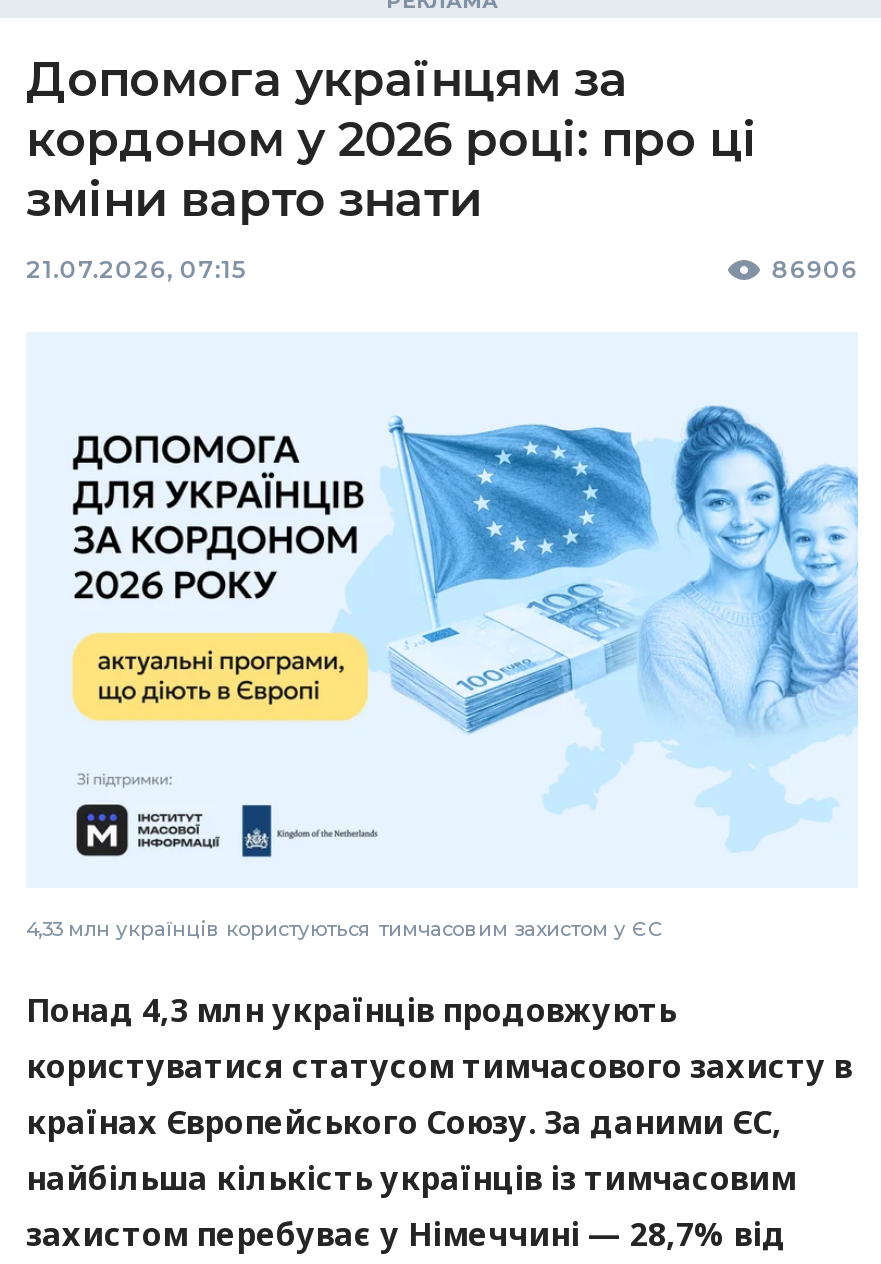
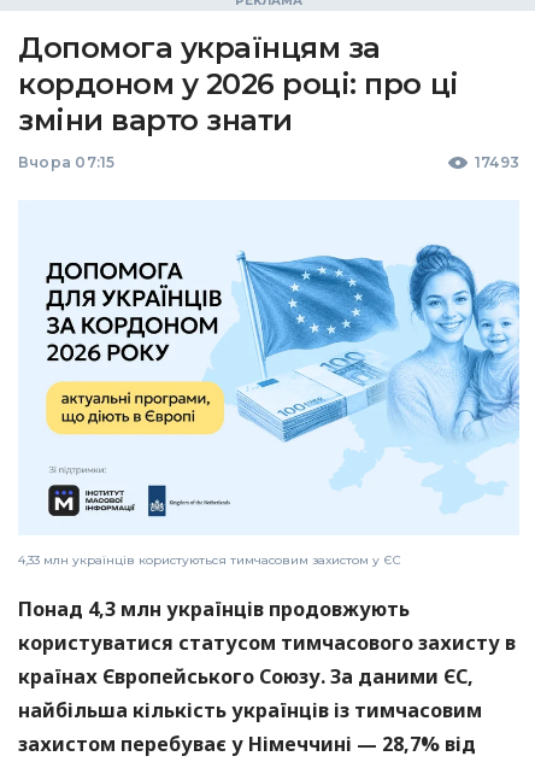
- 21.07.2026, 07:15
- 86906
+ Вчора 07:15
+ 17493
